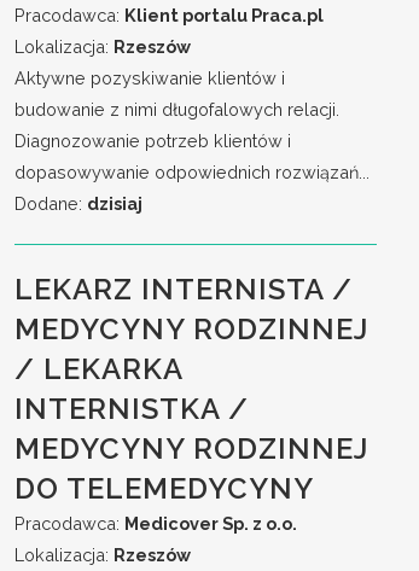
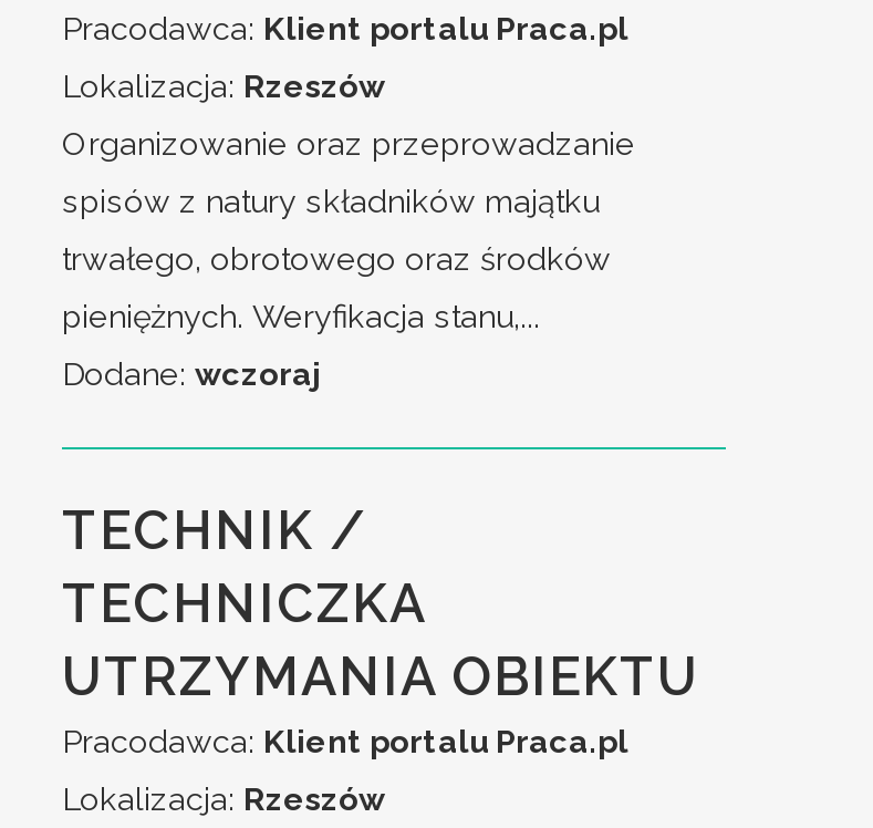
- Aktywne pozyskiwanie klientów i
+ Organizowanie oraz przeprowadzanie

- budowanie z nimi długofalowych relacji.
+ spisów z natury składników majątku

- Diagnozowanie potrzeb klientów i
+ trwałego, obrotowego oraz środków

- dopasowywanie odpowiednich rozwiązań...
+ pieniężnych. Weryfikacja stanu,...

- Dodane: dzisiaj
+ Dodane: wczoraj

- LEKARZ INTERNISTA /
- MEDYCYNY RODZINNEJ
- / LEKARKA
- INTERNISTKA /
- MEDYCYNY RODZINNEJ
- DO TELEMEDYCYNY
- Pracodawca: Medicover Sp. z o.o.
+ TECHNIK /
+ TECHNICZKA
+ UTRZYMANIA OBIEKTU
+ Pracodawca: Klient portalu Praca.pl
